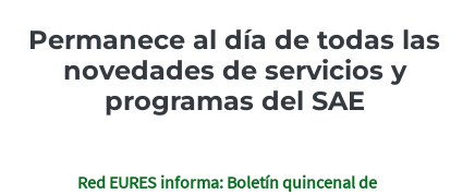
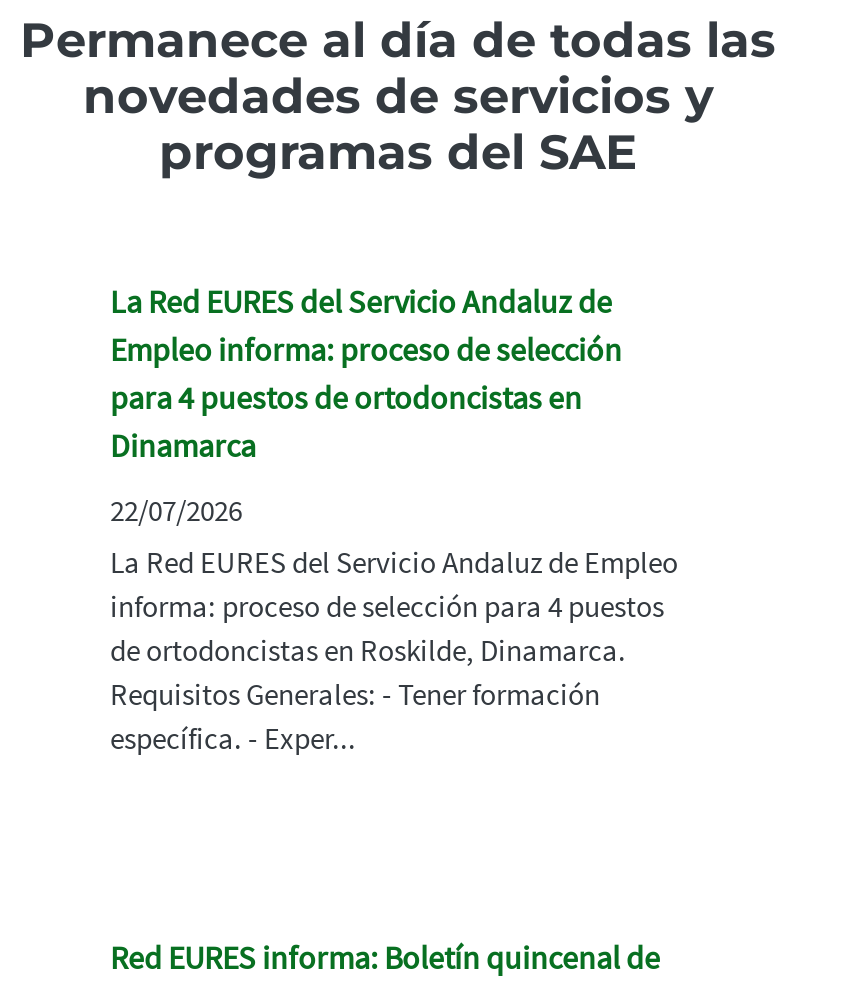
+ La Red EURES del Servicio Andaluz de
+ Empleo informa: proceso de selección
+ para 4 puestos de ortodoncistas en
+ Dinamarca
+ 22/07/2026
+ La Red EURES del Servicio Andaluz de Empleo
+ informa: proceso de selección para 4 puestos
+ de ortodoncistas en Roskilde, Dinamarca.
+ Requisitos Generales: - Tener formación
+ específica. - Exper...
